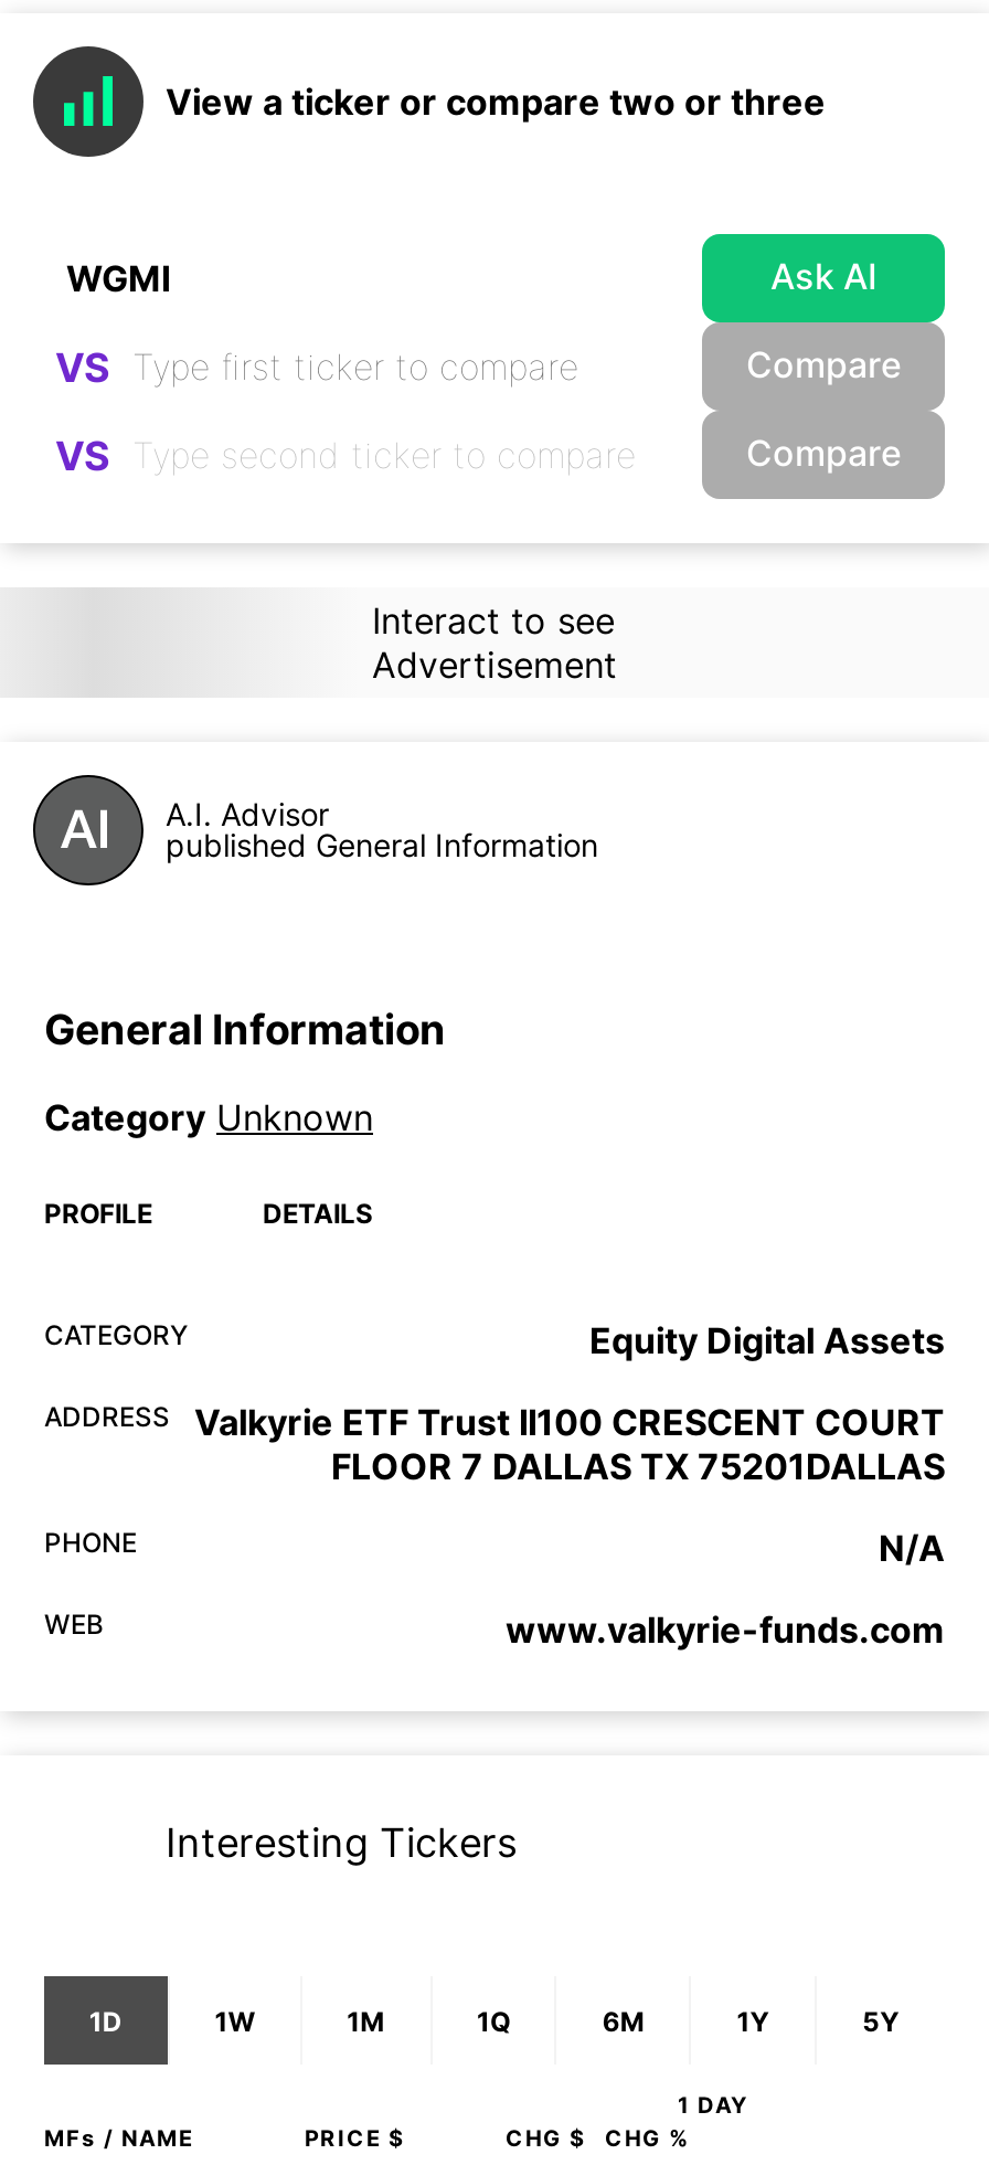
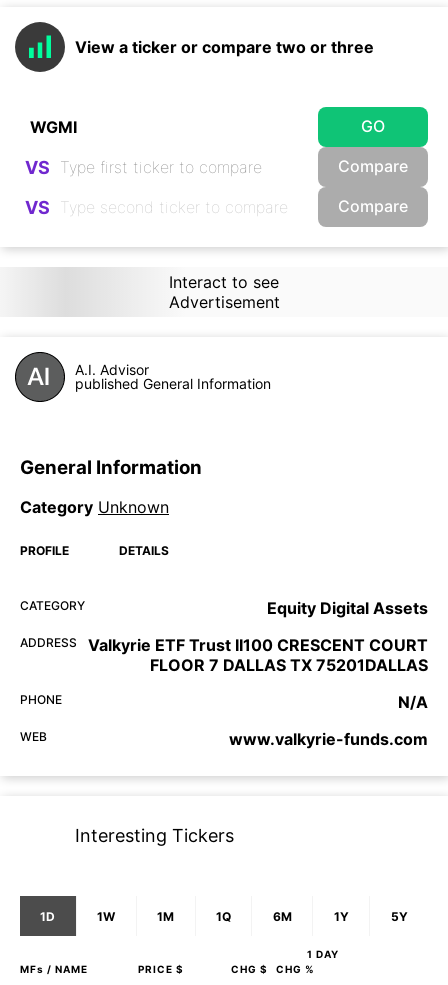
- Ask AI
+ GO
